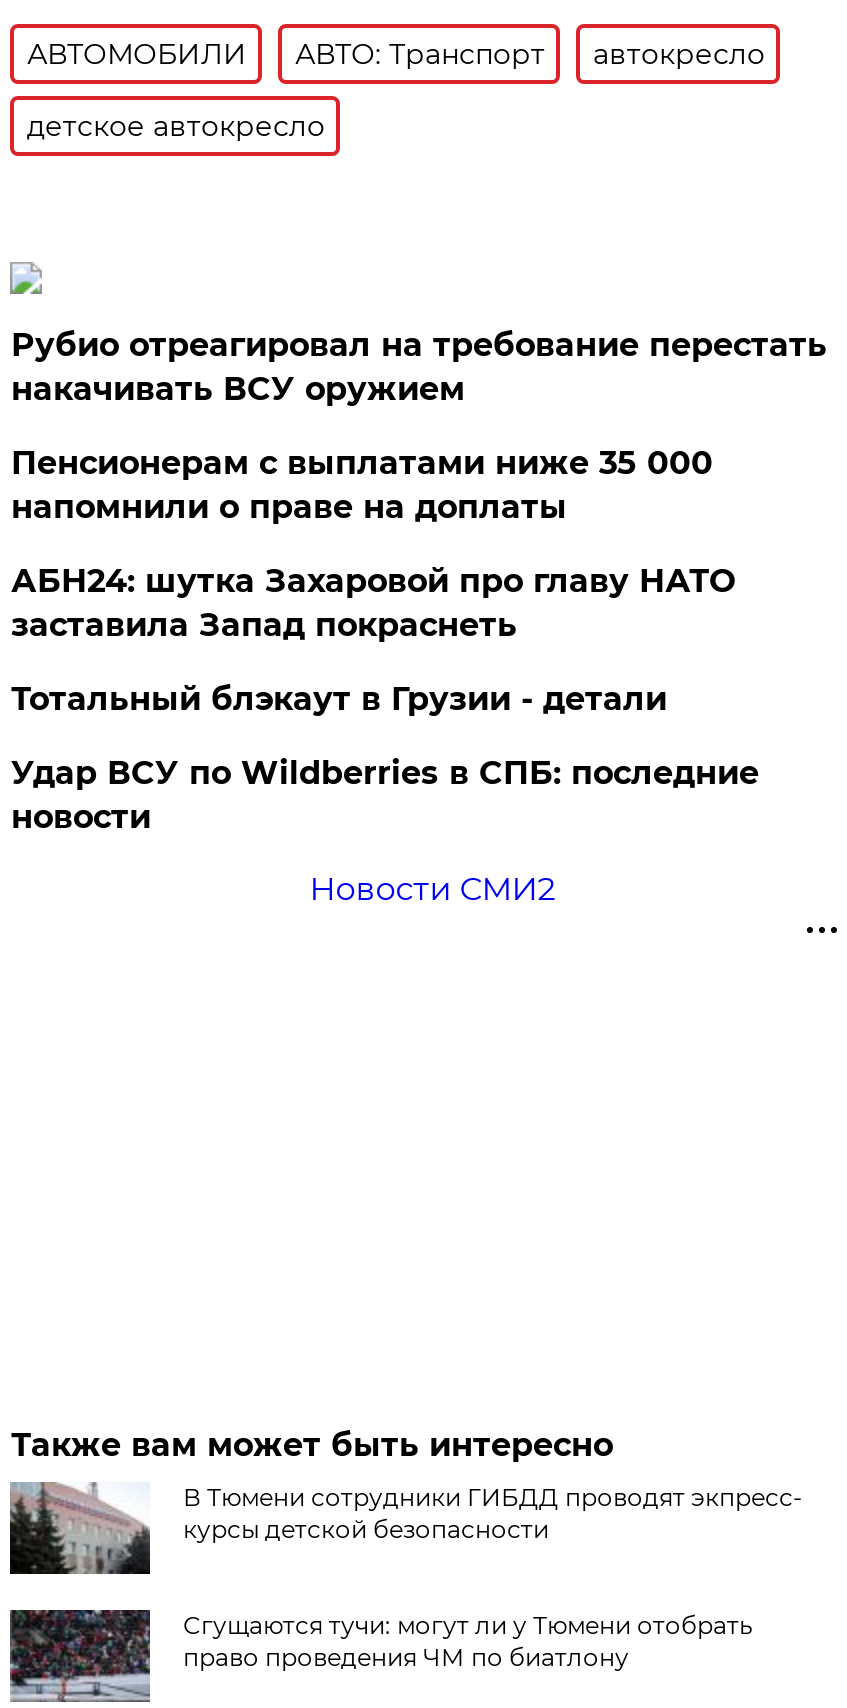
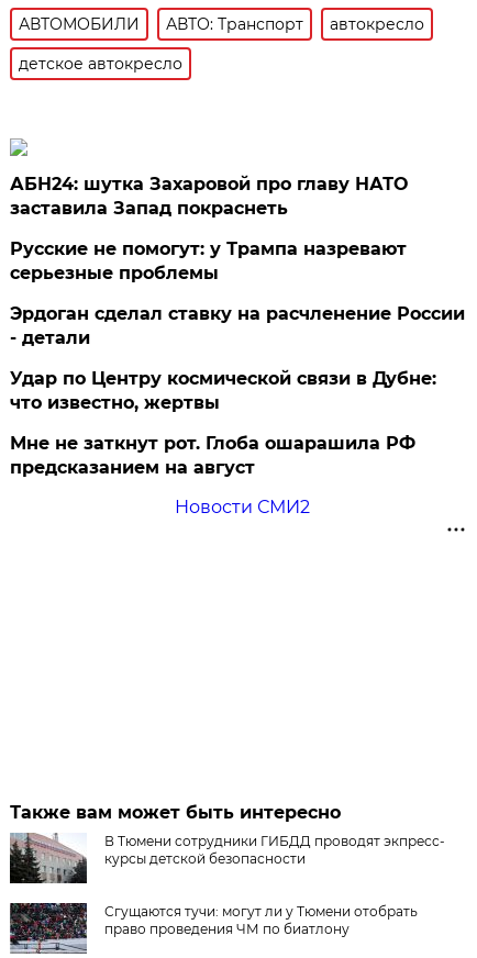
- Рубио отреагировал на требование перестать
- накачивать ВСУ оружием
- Пенсионерам с выплатами ниже 35 000
- напомнили о праве на доплаты

moved up: АБН24: шутка Захаровой про главу НАТО | заставила Запад покраснеть

- Тотальный блэкаут в Грузии - детали
- Удар ВСУ по Wildberries в СПБ: последние
- новости
+ Русские не помогут: у Трампа назревают
+ серьезные проблемы
+ Эрдоган сделал ставку на расчленение России
+ - детали
+ Удар по Центру космической связи в Дубне:
+ что известно, жертвы
+ Мне не заткнут рот. Глоба ошарашила РФ
+ предсказанием на август
